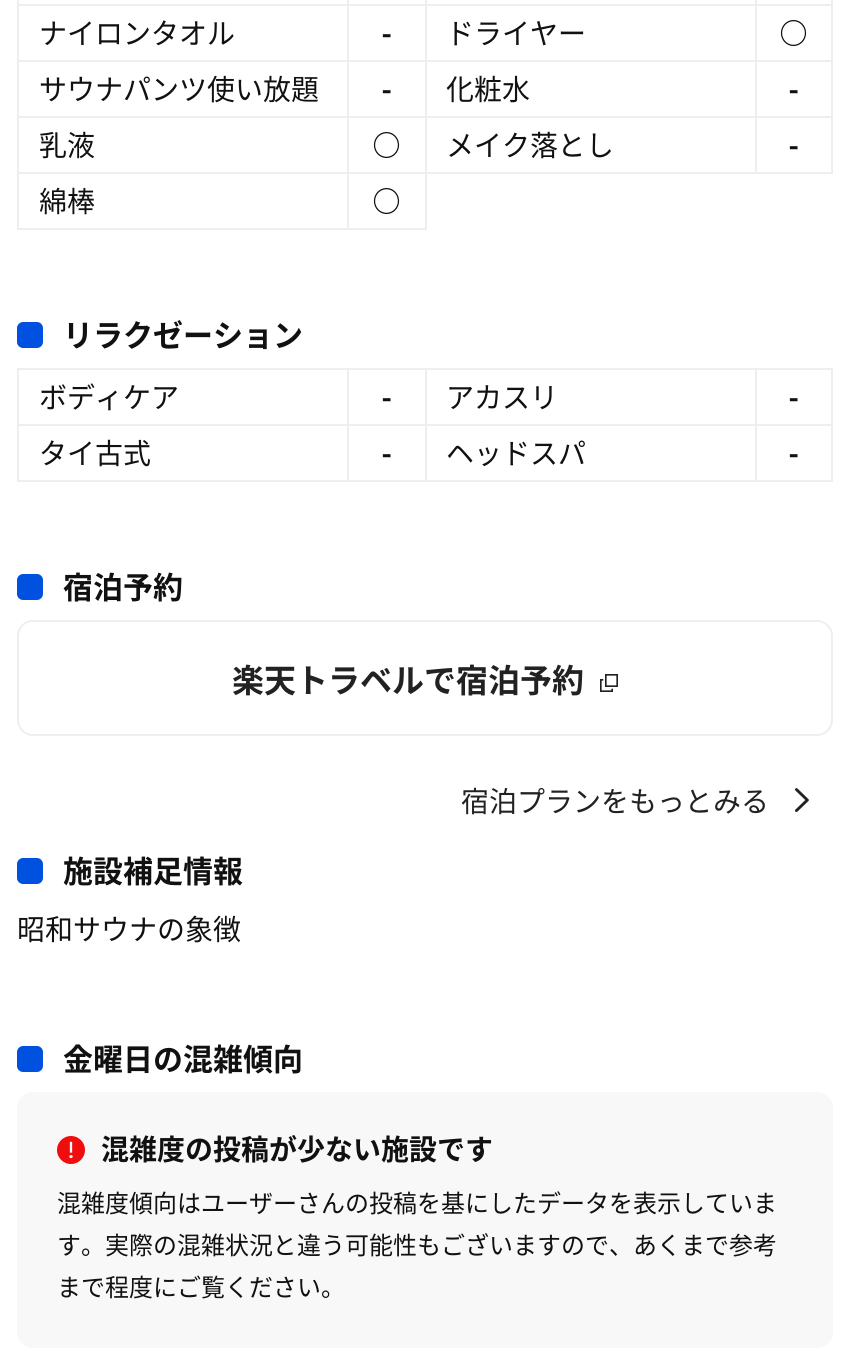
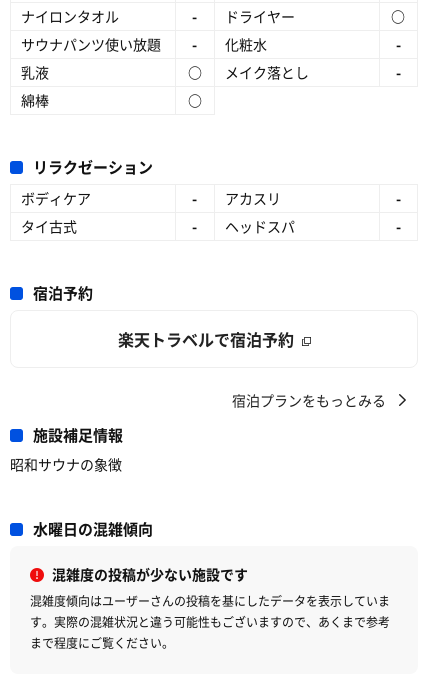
- 金曜日の混雑傾向
+ 水曜日の混雑傾向
